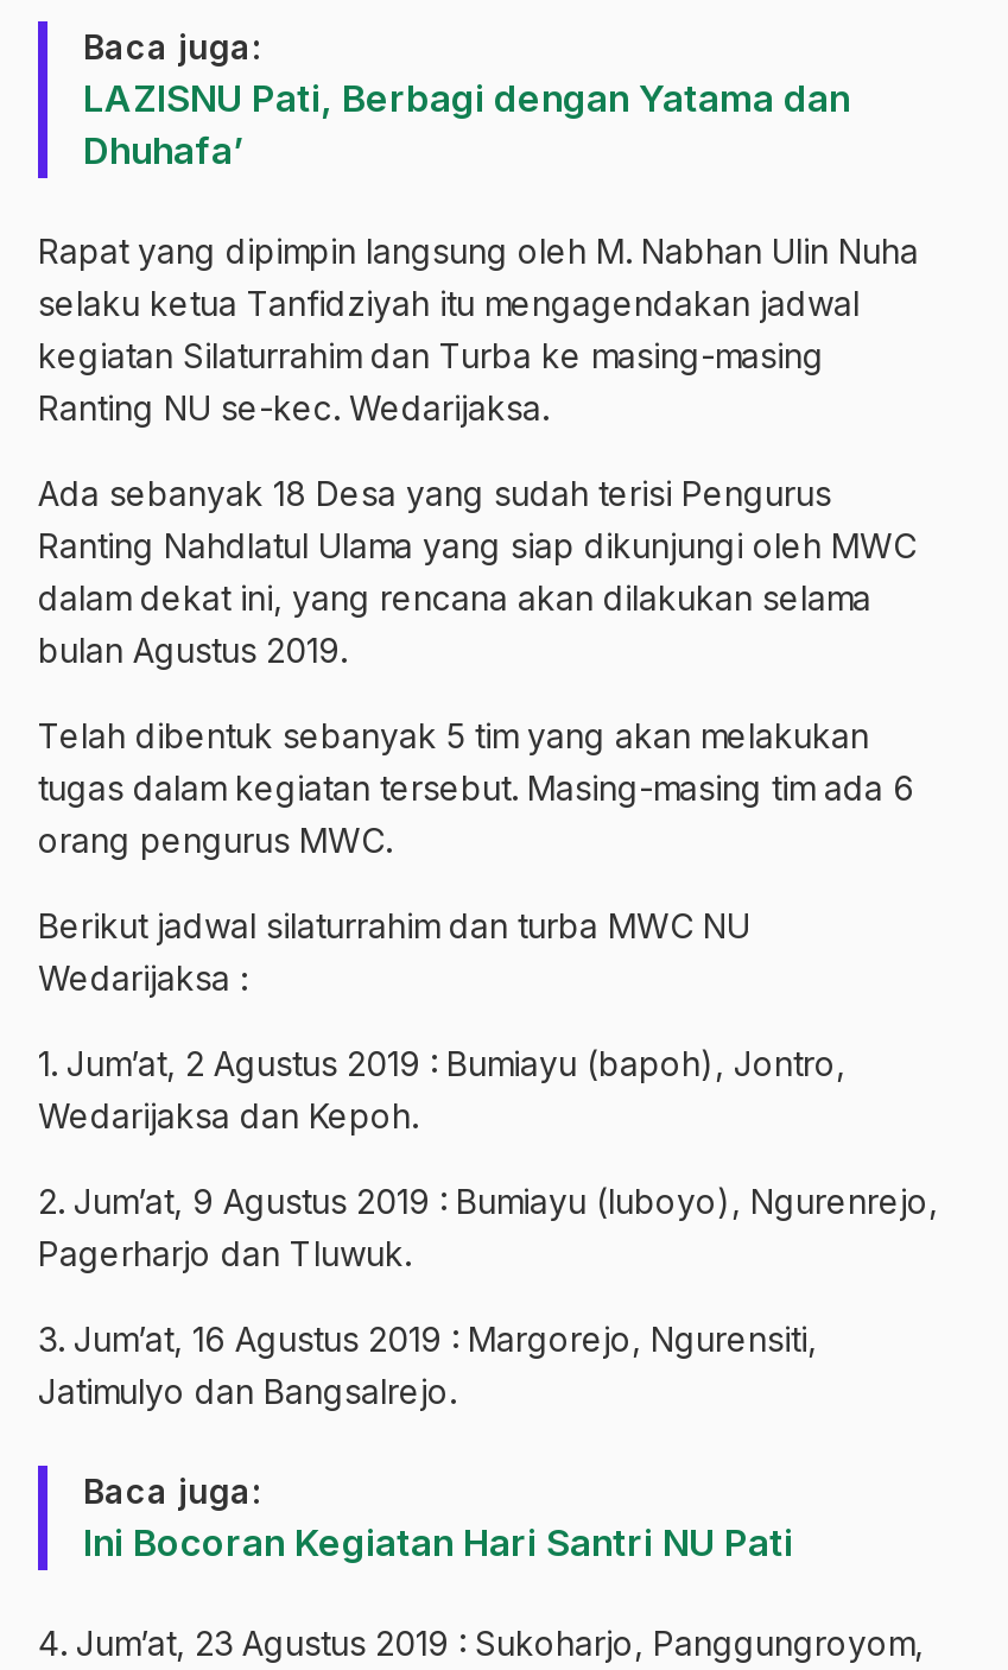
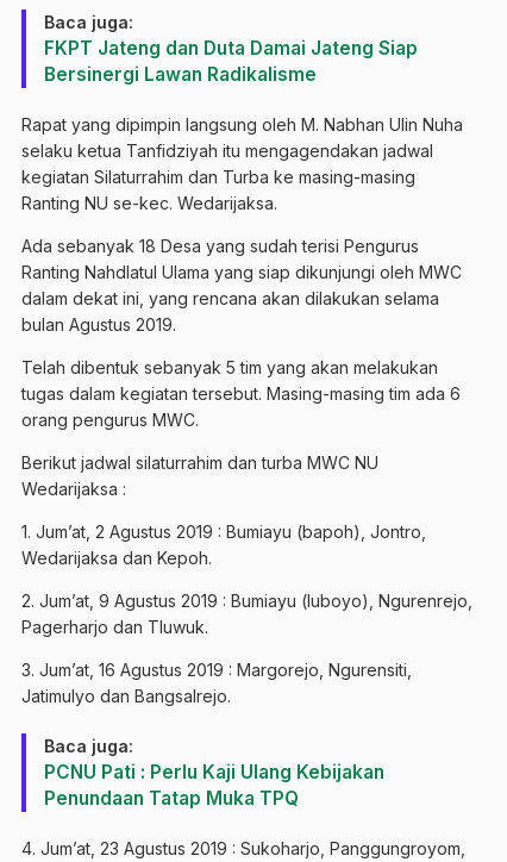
- LAZISNU Pati, Berbagi dengan Yatama dan
- Dhuhafa’
+ FKPT Jateng dan Duta Damai Jateng Siap
+ Bersinergi Lawan Radikalisme

- Ini Bocoran Kegiatan Hari Santri NU Pati
+ PCNU Pati : Perlu Kaji Ulang Kebijakan
+ Penundaan Tatap Muka TPQ
